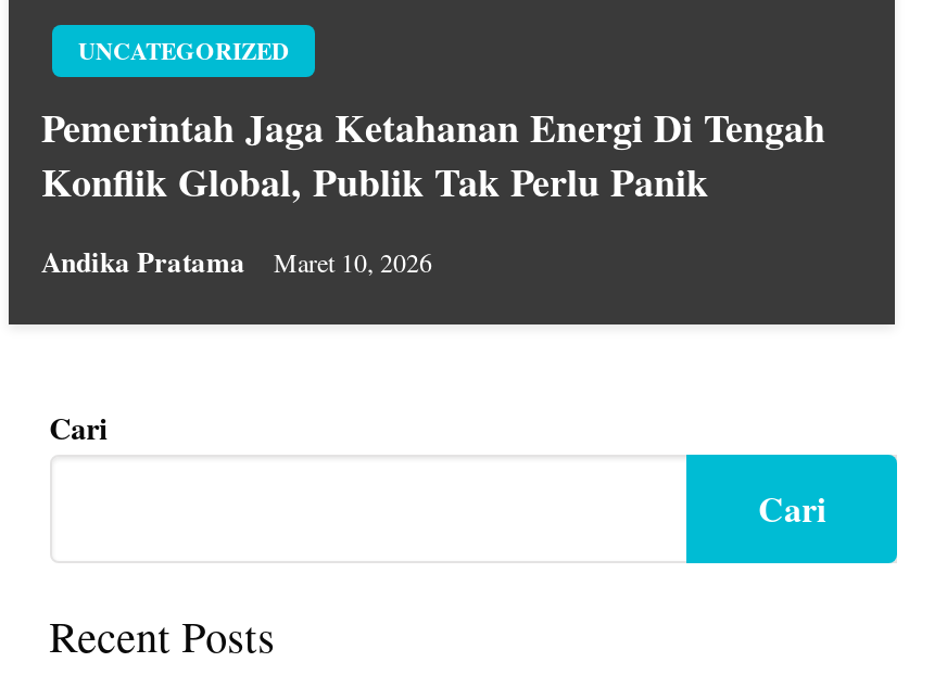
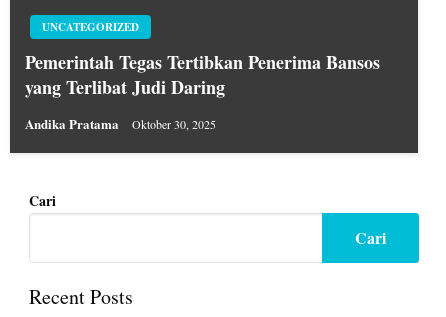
- Pemerintah Jaga Ketahanan Energi Di Tengah
- Konflik Global, Publik Tak Perlu Panik
+ Pemerintah Tegas Tertibkan Penerima Bansos
+ yang Terlibat Judi Daring

- Andika Pratama Maret 10, 2026
+ Andika Pratama Oktober 30, 2025
